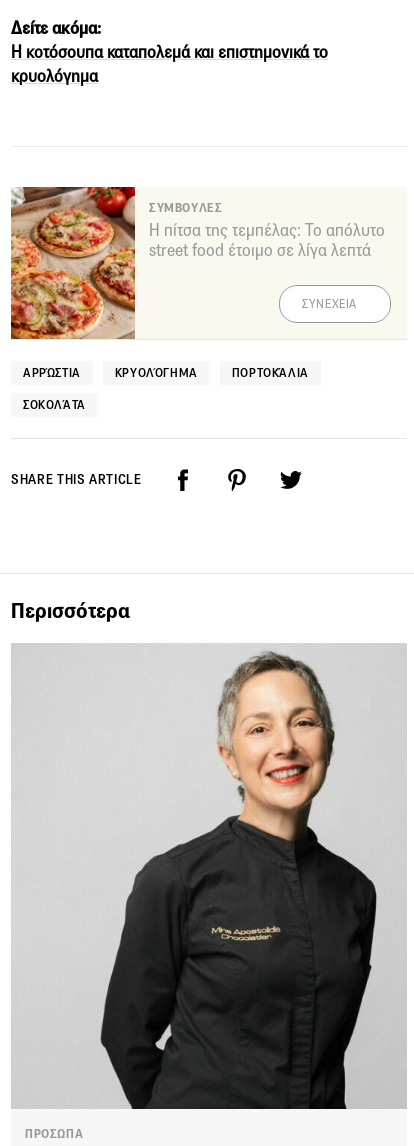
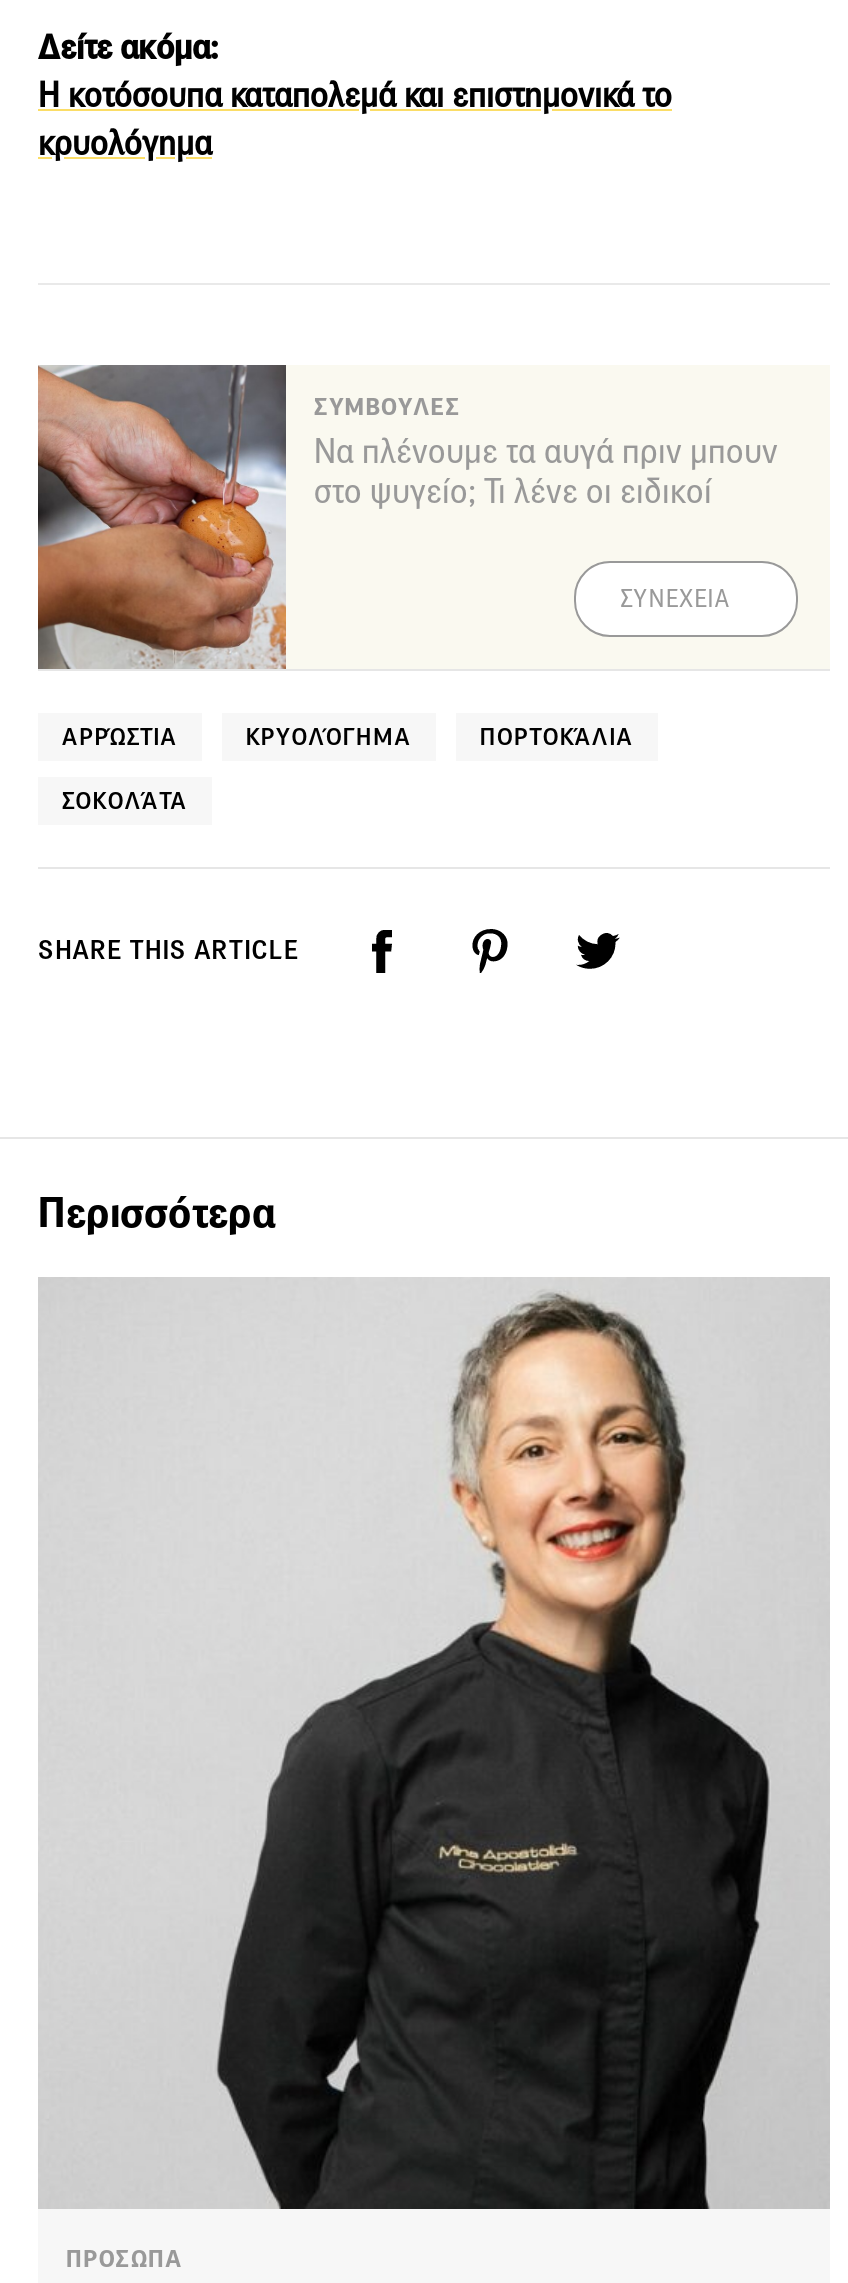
- [image]
- Η πίτσα της τεμπέλας: Το απόλυτο
- street food έτοιμο σε λίγα λεπτά
+ [image]
+ Να πλένουμε τα αυγά πριν μπουν
+ στο ψυγείο; Τι λένε οι ειδικοί
